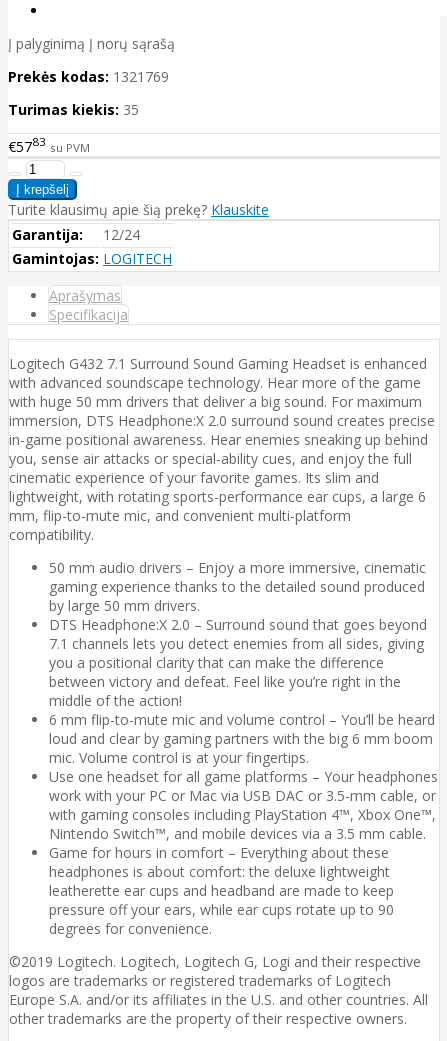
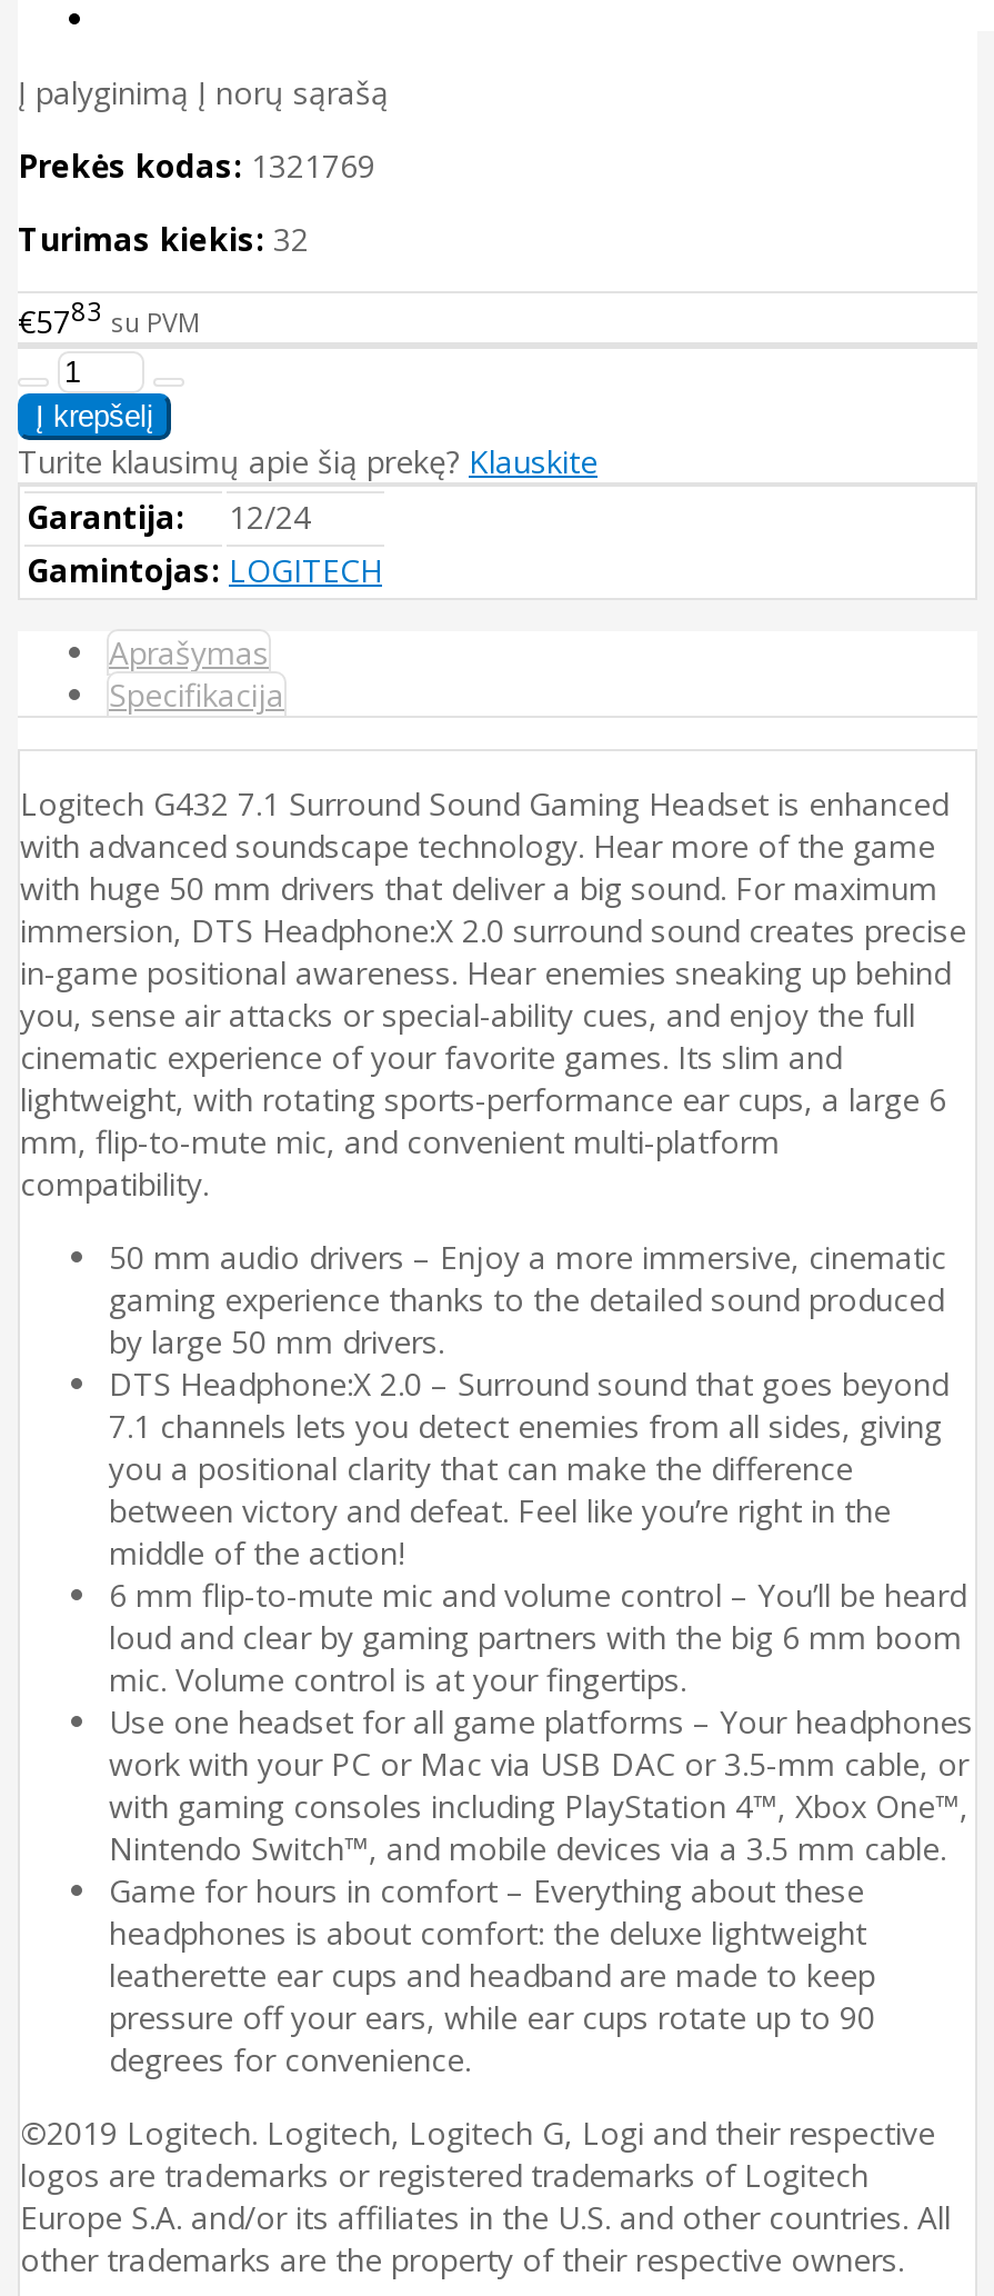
- Turimas kiekis: 35
+ Turimas kiekis: 32
